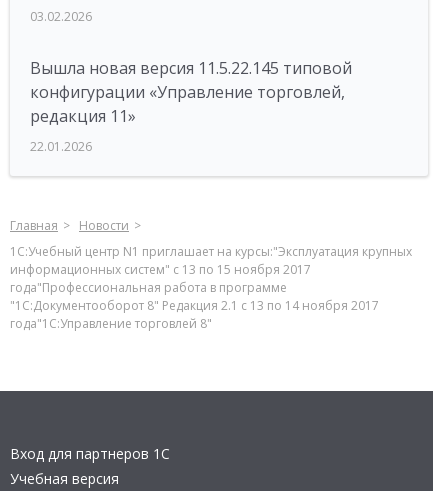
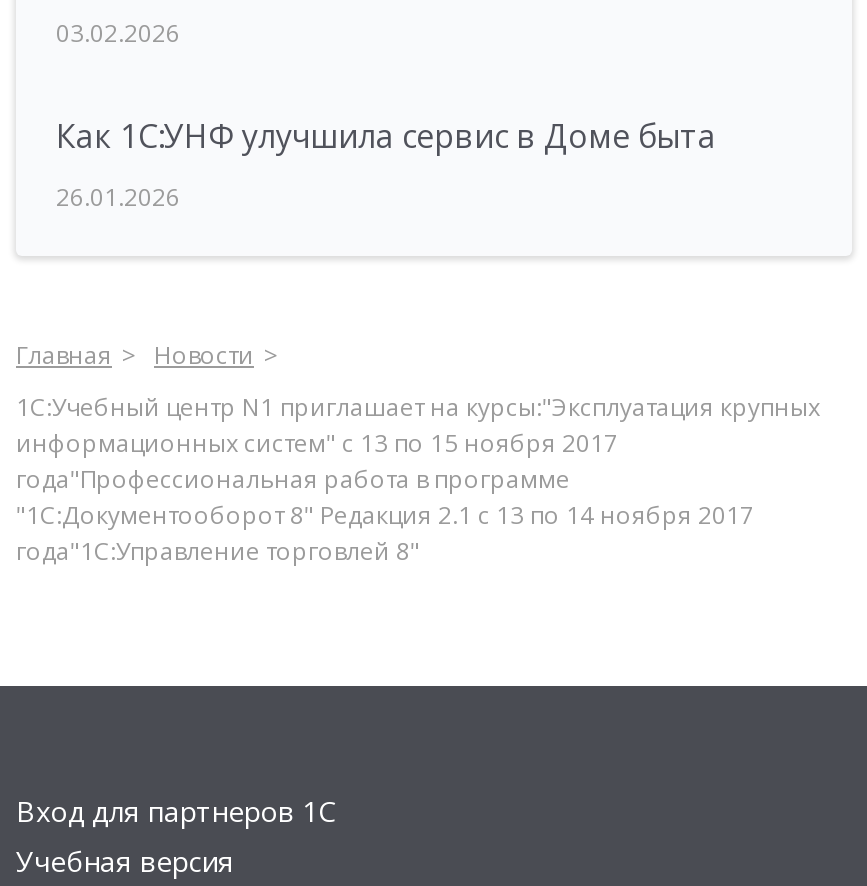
- Вышла новая версия 11.5.22.145 типовой
- конфигурации «Управление торговлей,
- редакция 11»
+ Как 1С:УНФ улучшила сервис в Доме быта

- 22.01.2026
+ 26.01.2026
